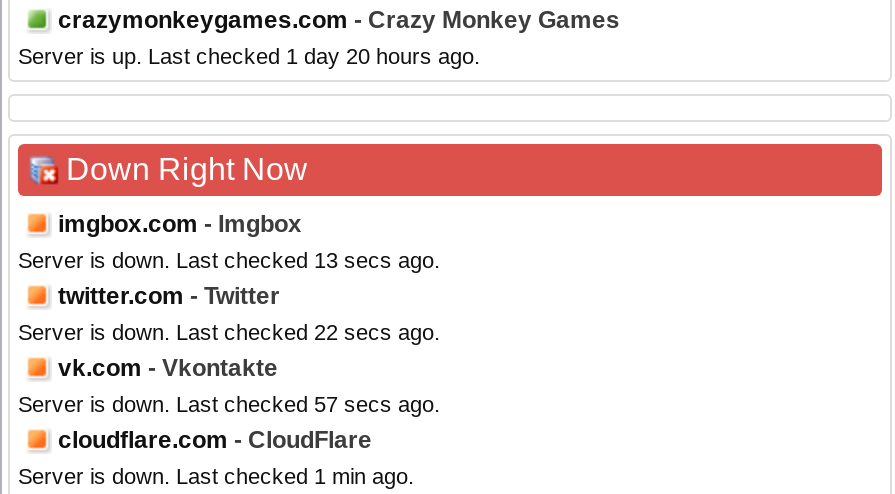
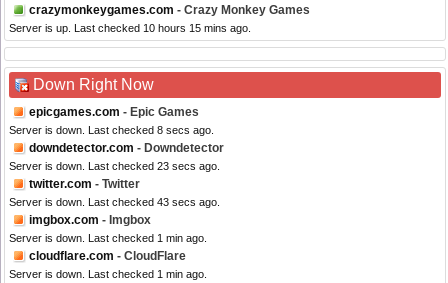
- Server is up. Last checked 1 day 20 hours ago.
+ Server is up. Last checked 10 hours 15 mins ago.

moved down: imgbox.com - Imgbox

- Server is down. Last checked 13 secs ago.
+ epicgames.com - Epic Games
+ Server is down. Last checked 8 secs ago.
+ downdetector.com - Downdetector
+ Server is down. Last checked 23 secs ago.

- Server is down. Last checked 22 secs ago.
- vk.com - Vkontakte
- Server is down. Last checked 57 secs ago.
+ Server is down. Last checked 43 secs ago.
+ Server is down. Last checked 1 min ago.
